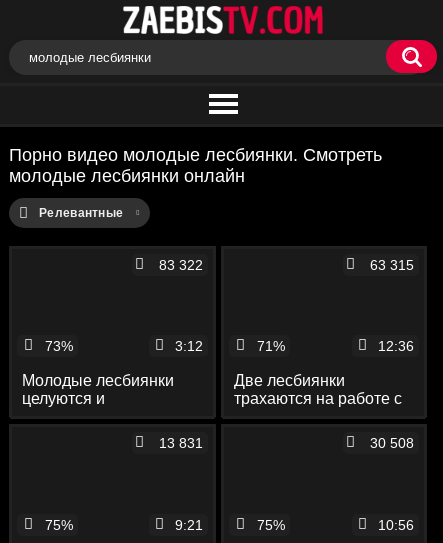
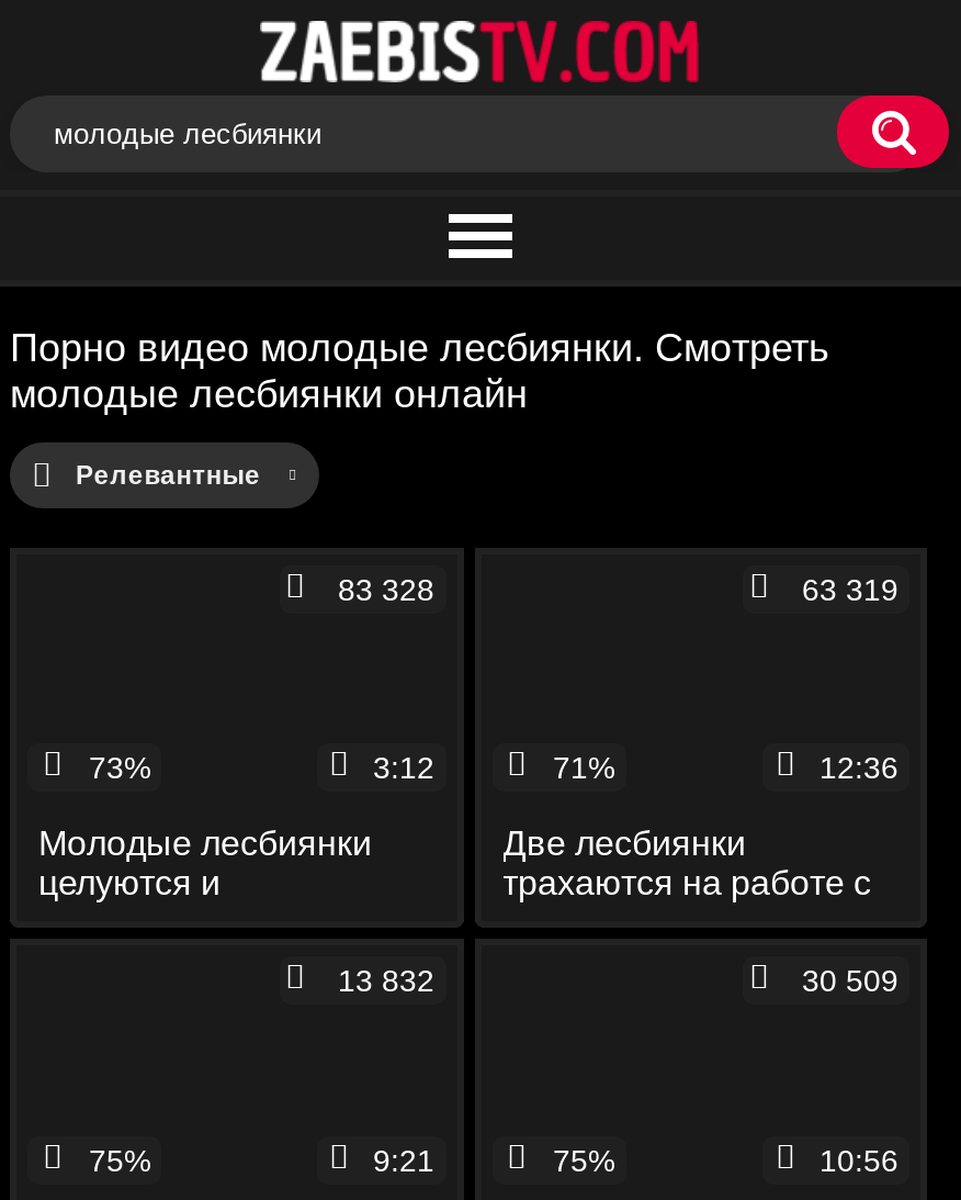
- 83 322
+ 83 328

- 63 315
+ 63 319

- 13 831
+ 13 832

- 30 508
+ 30 509
